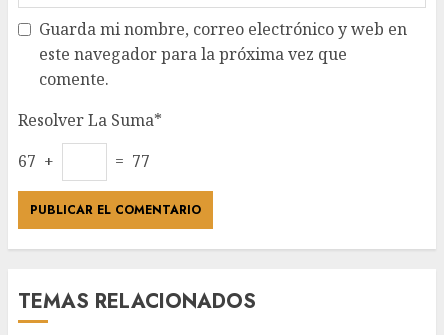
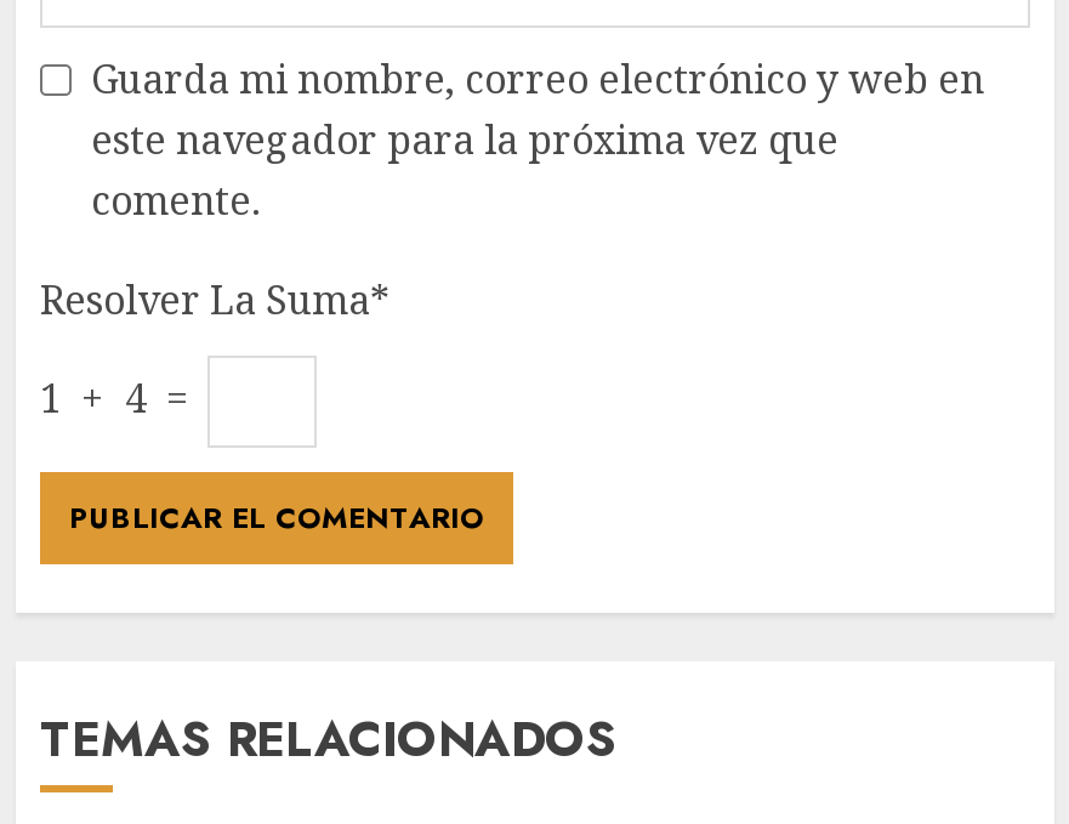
- 67 +
- = 77
+ 1 + 4 =
